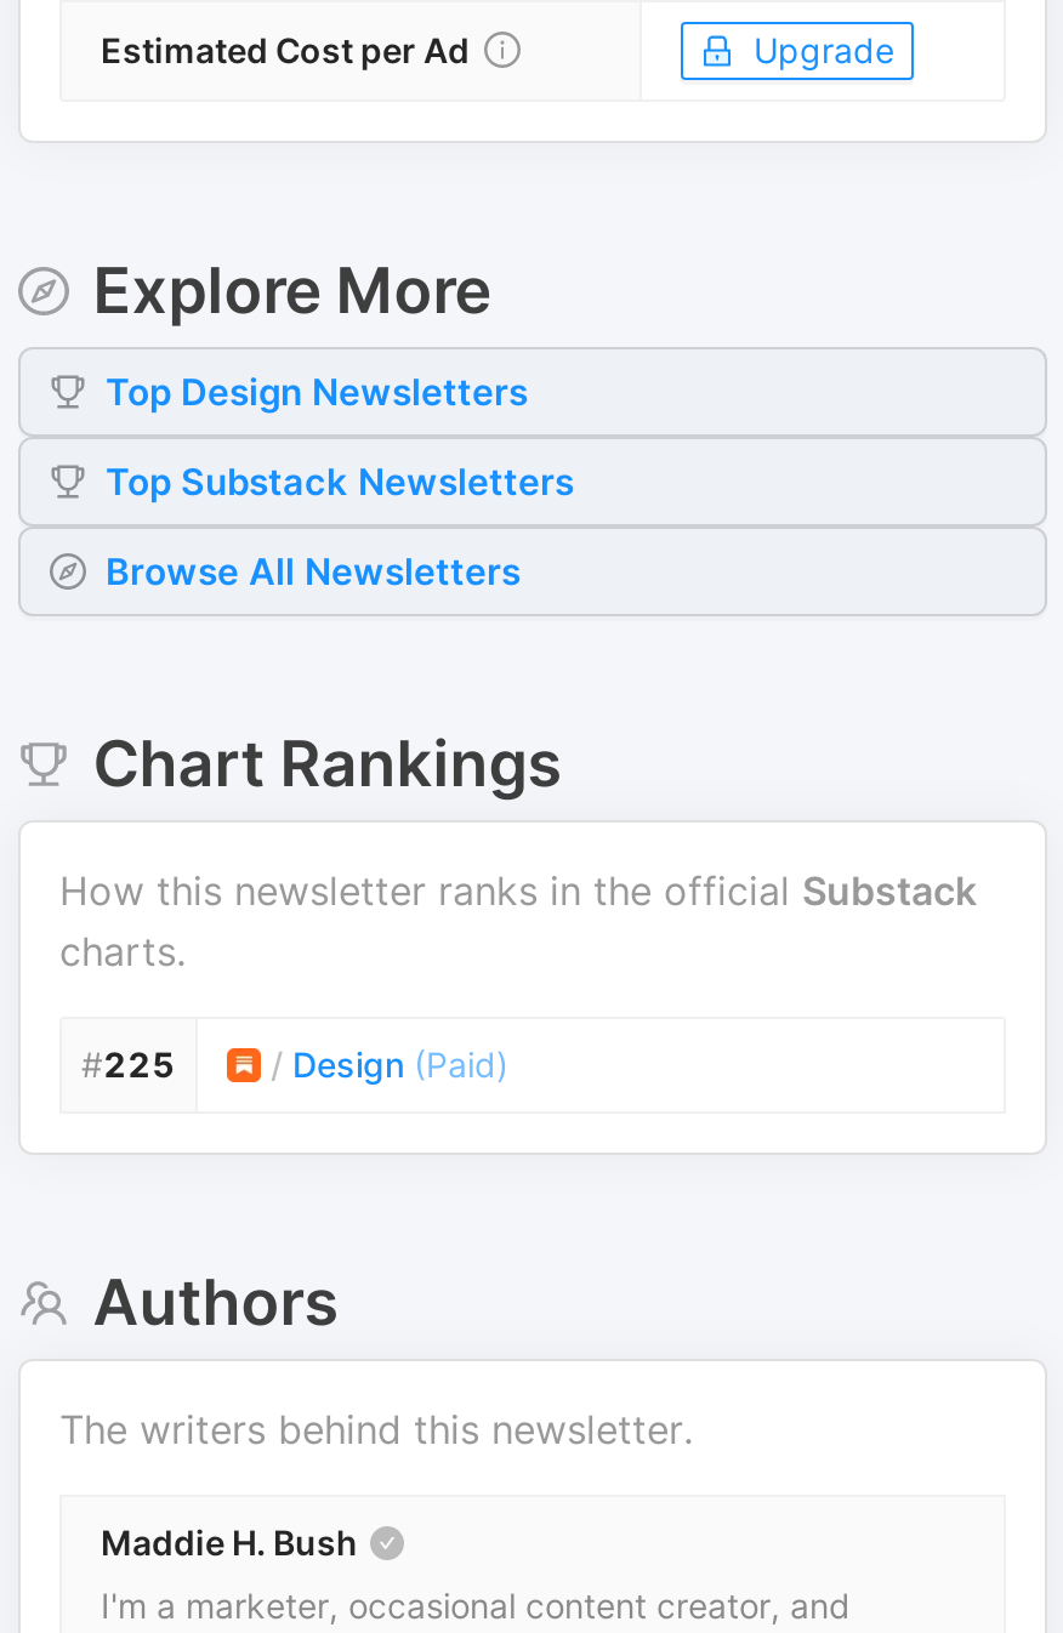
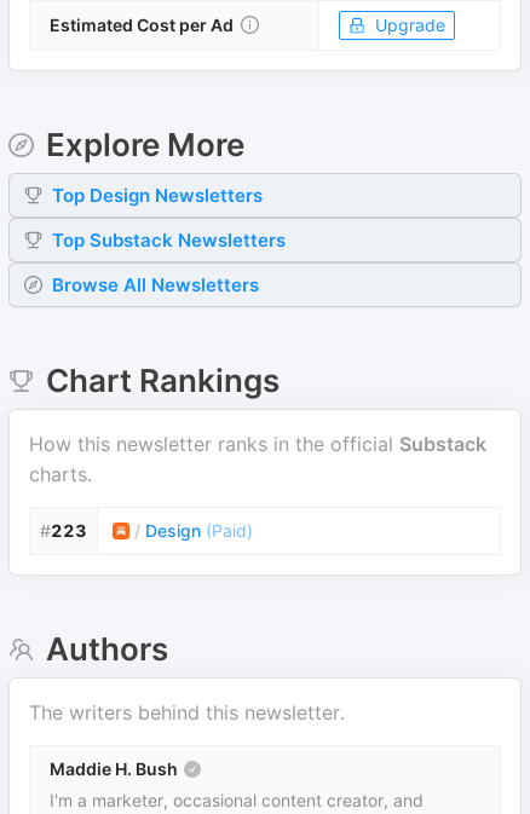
- #225
+ #223
